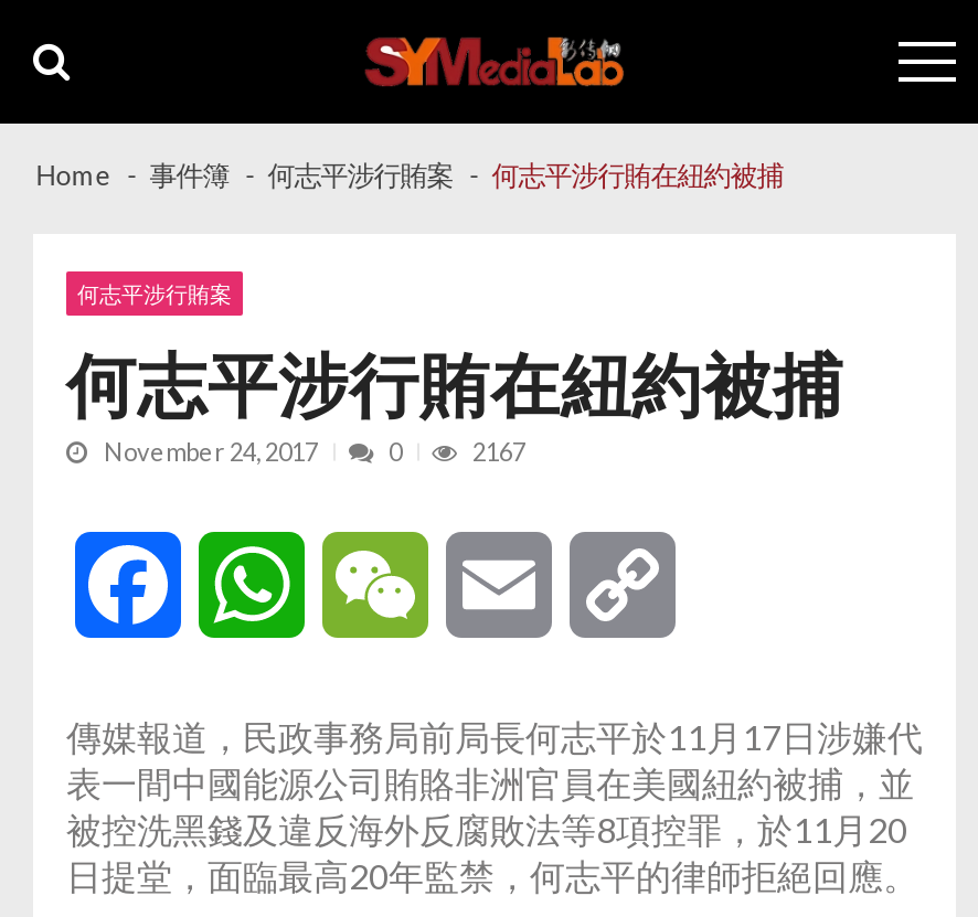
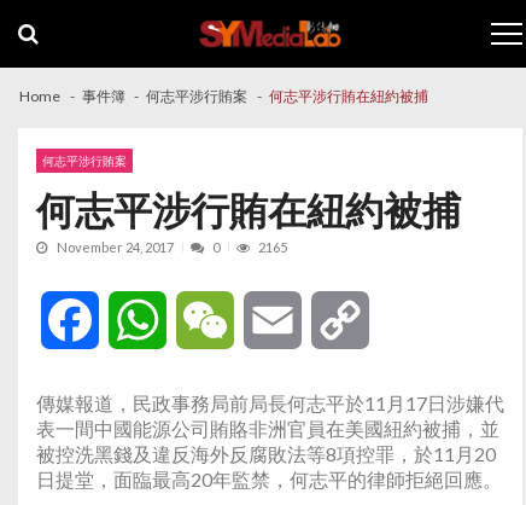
- 2167
+ 2165
